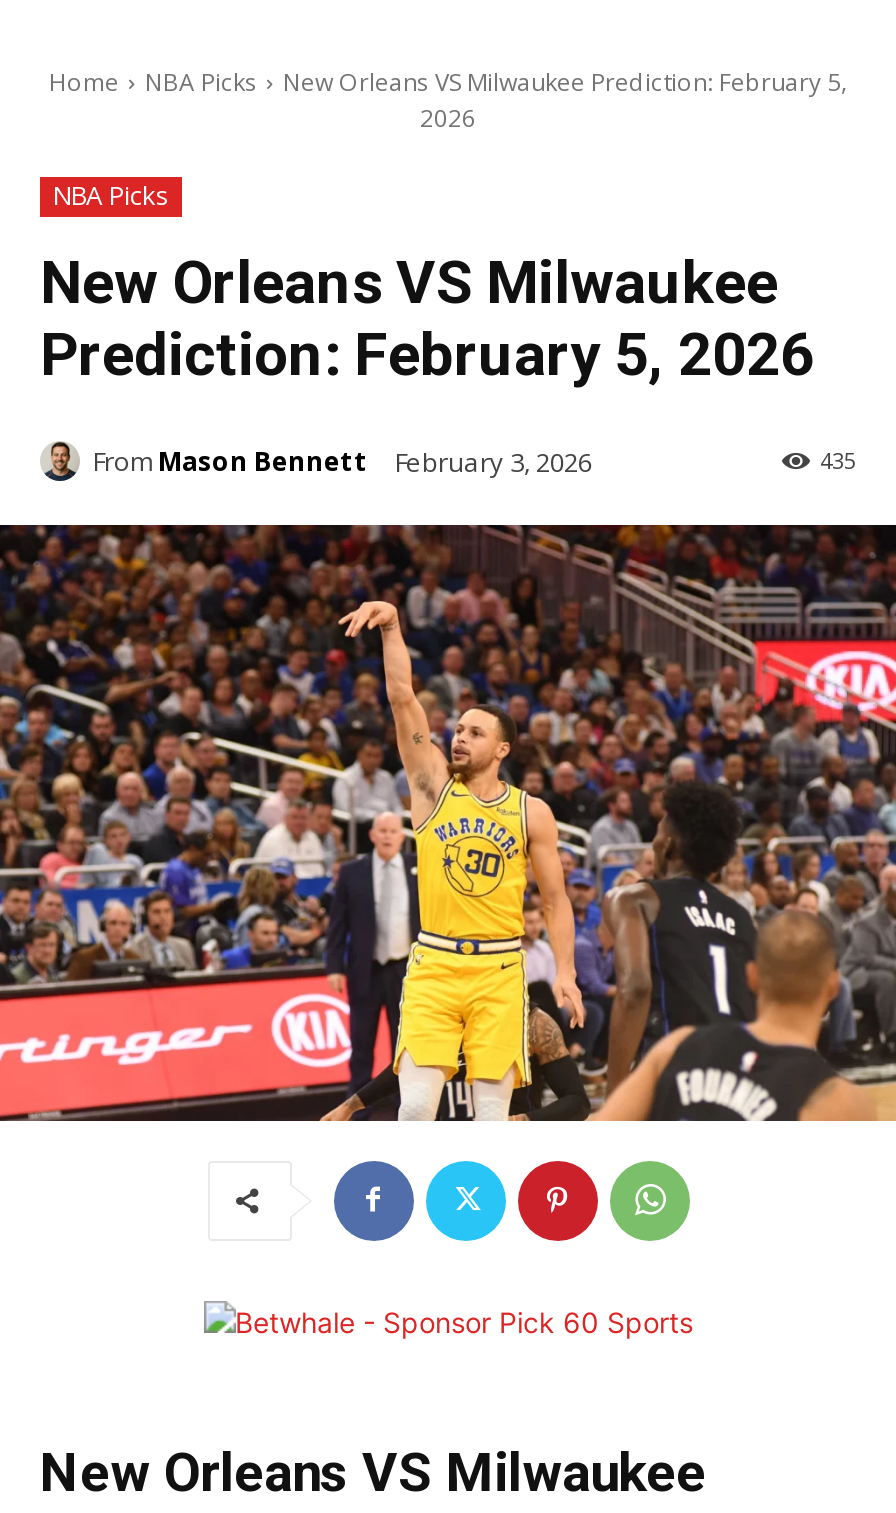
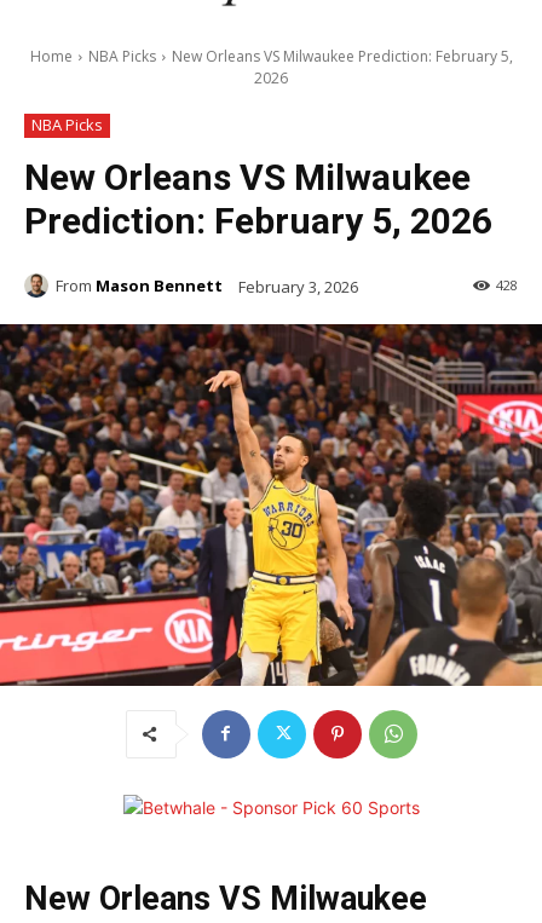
- 435
+ 428
